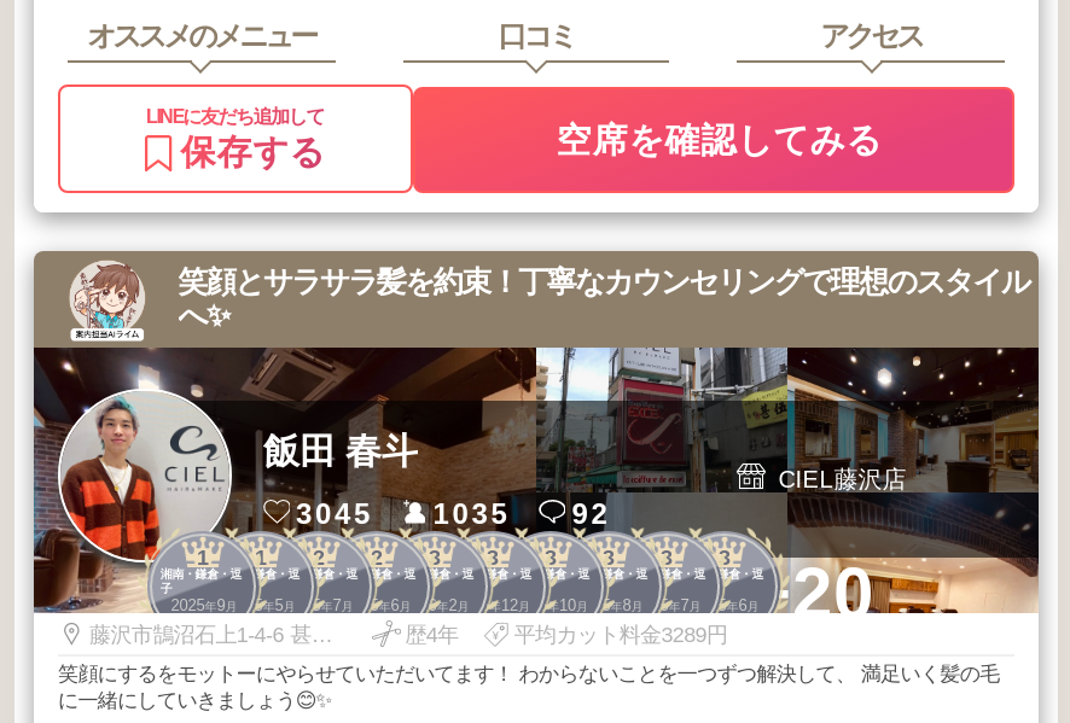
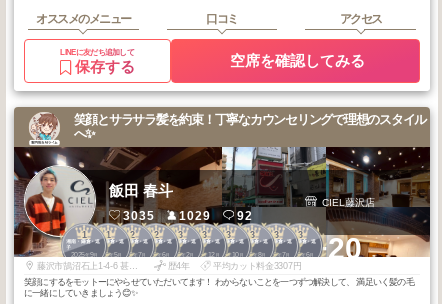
- 3045
+ 3035

- 1035
+ 1029

- 平均カット料金3289円
+ 平均カット料金3307円
